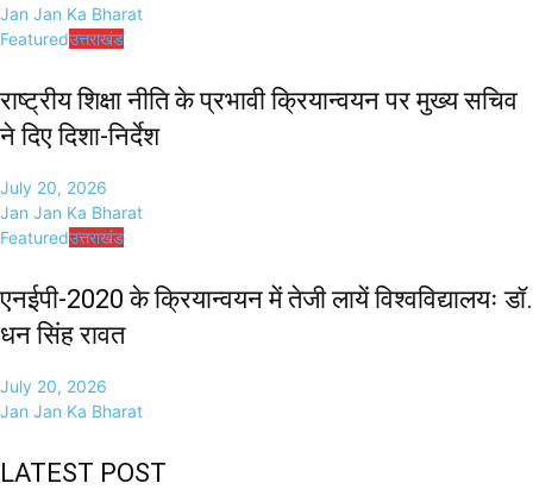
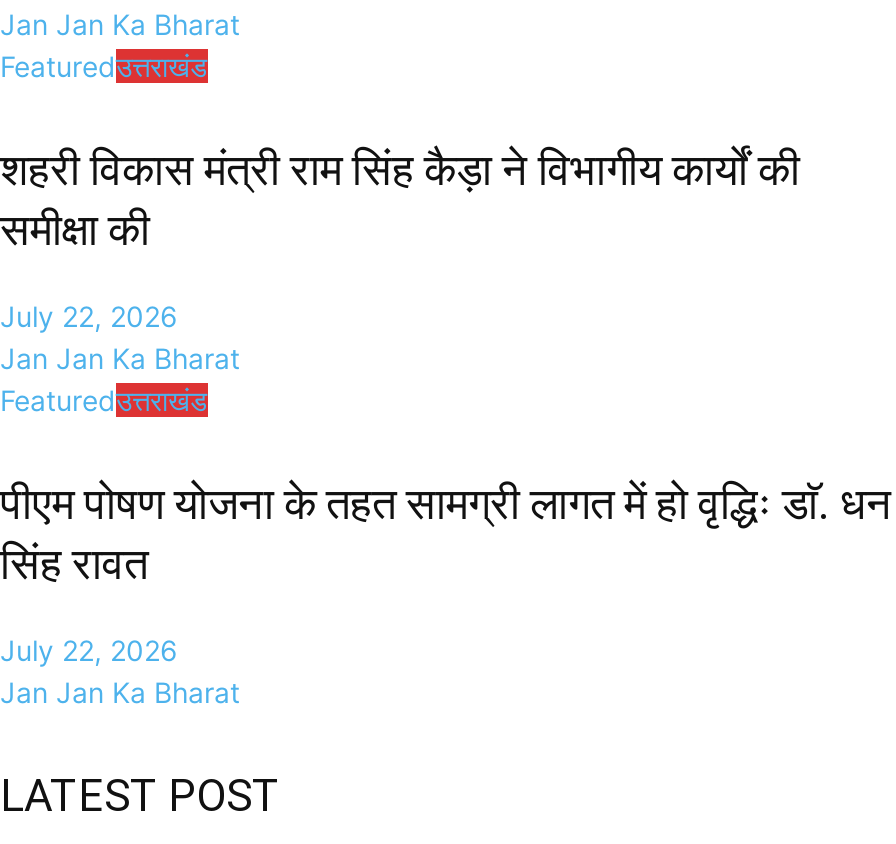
- राष्ट्रीय शिक्षा नीति के प्रभावी क्रियान्वयन पर मुख्य सचिव
- ने दिए दिशा-निर्देश
+ शहरी विकास मंत्री राम सिंह कैड़ा ने विभागीय कार्यों की
+ समीक्षा की

- July 20, 2026
+ July 22, 2026

- एनईपी-2020 के क्रियान्वयन में तेजी लायें विश्वविद्यालयः डॉ.
- धन सिंह रावत
+ पीएम पोषण योजना के तहत सामग्री लागत में हो वृद्धिः डाॅ. धन
+ सिंह रावत

- July 20, 2026
+ July 22, 2026
